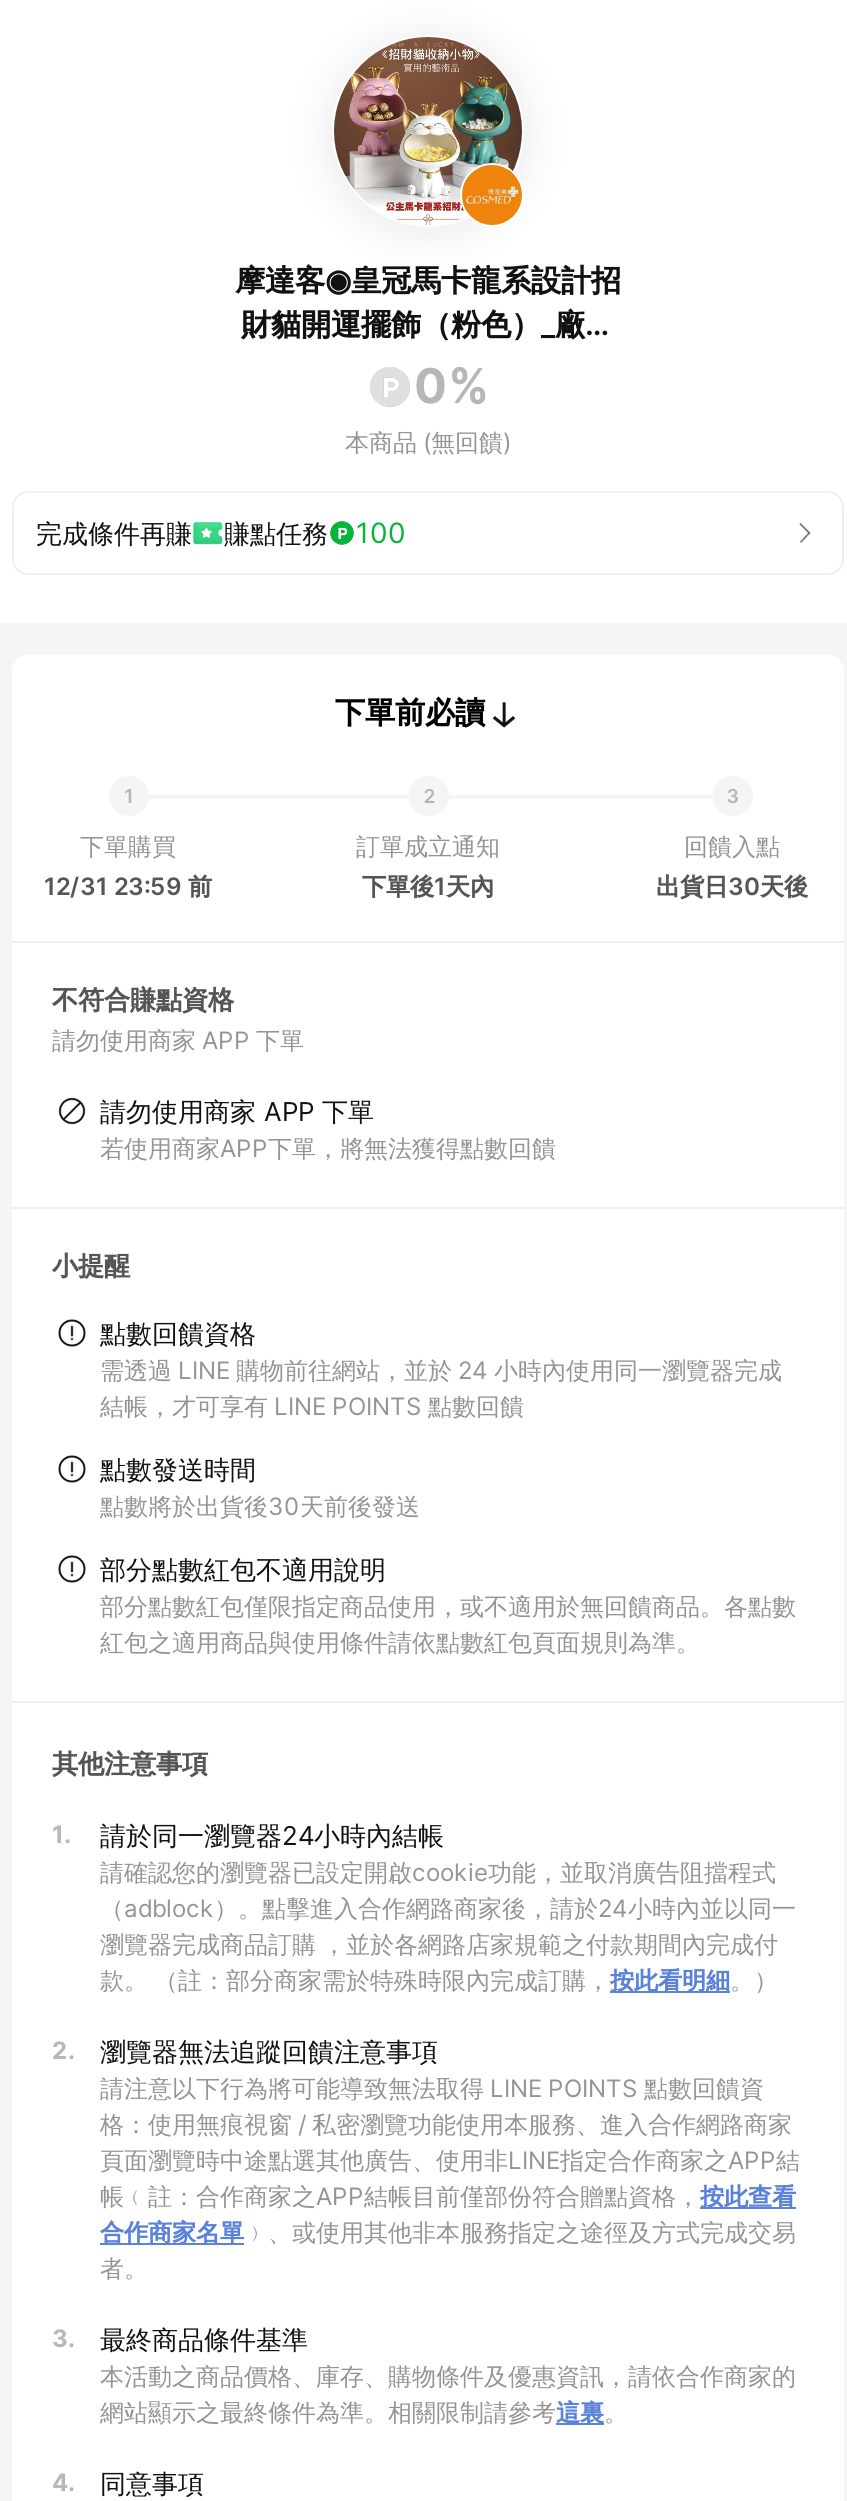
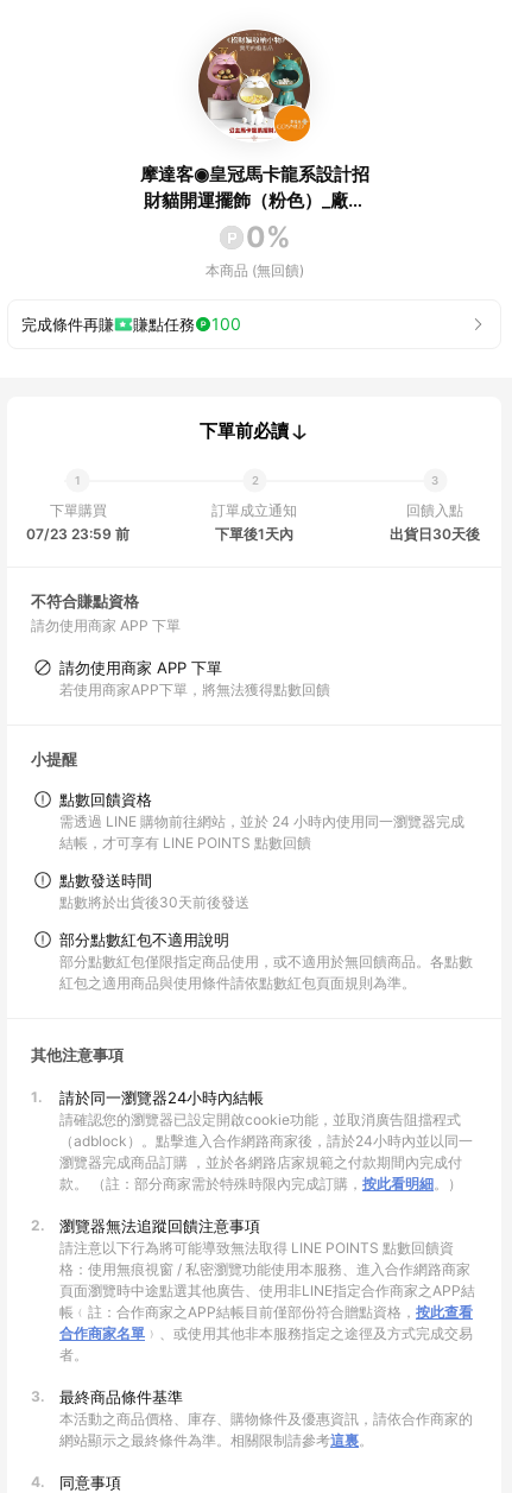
- 12/31 23:59 前
+ 07/23 23:59 前
